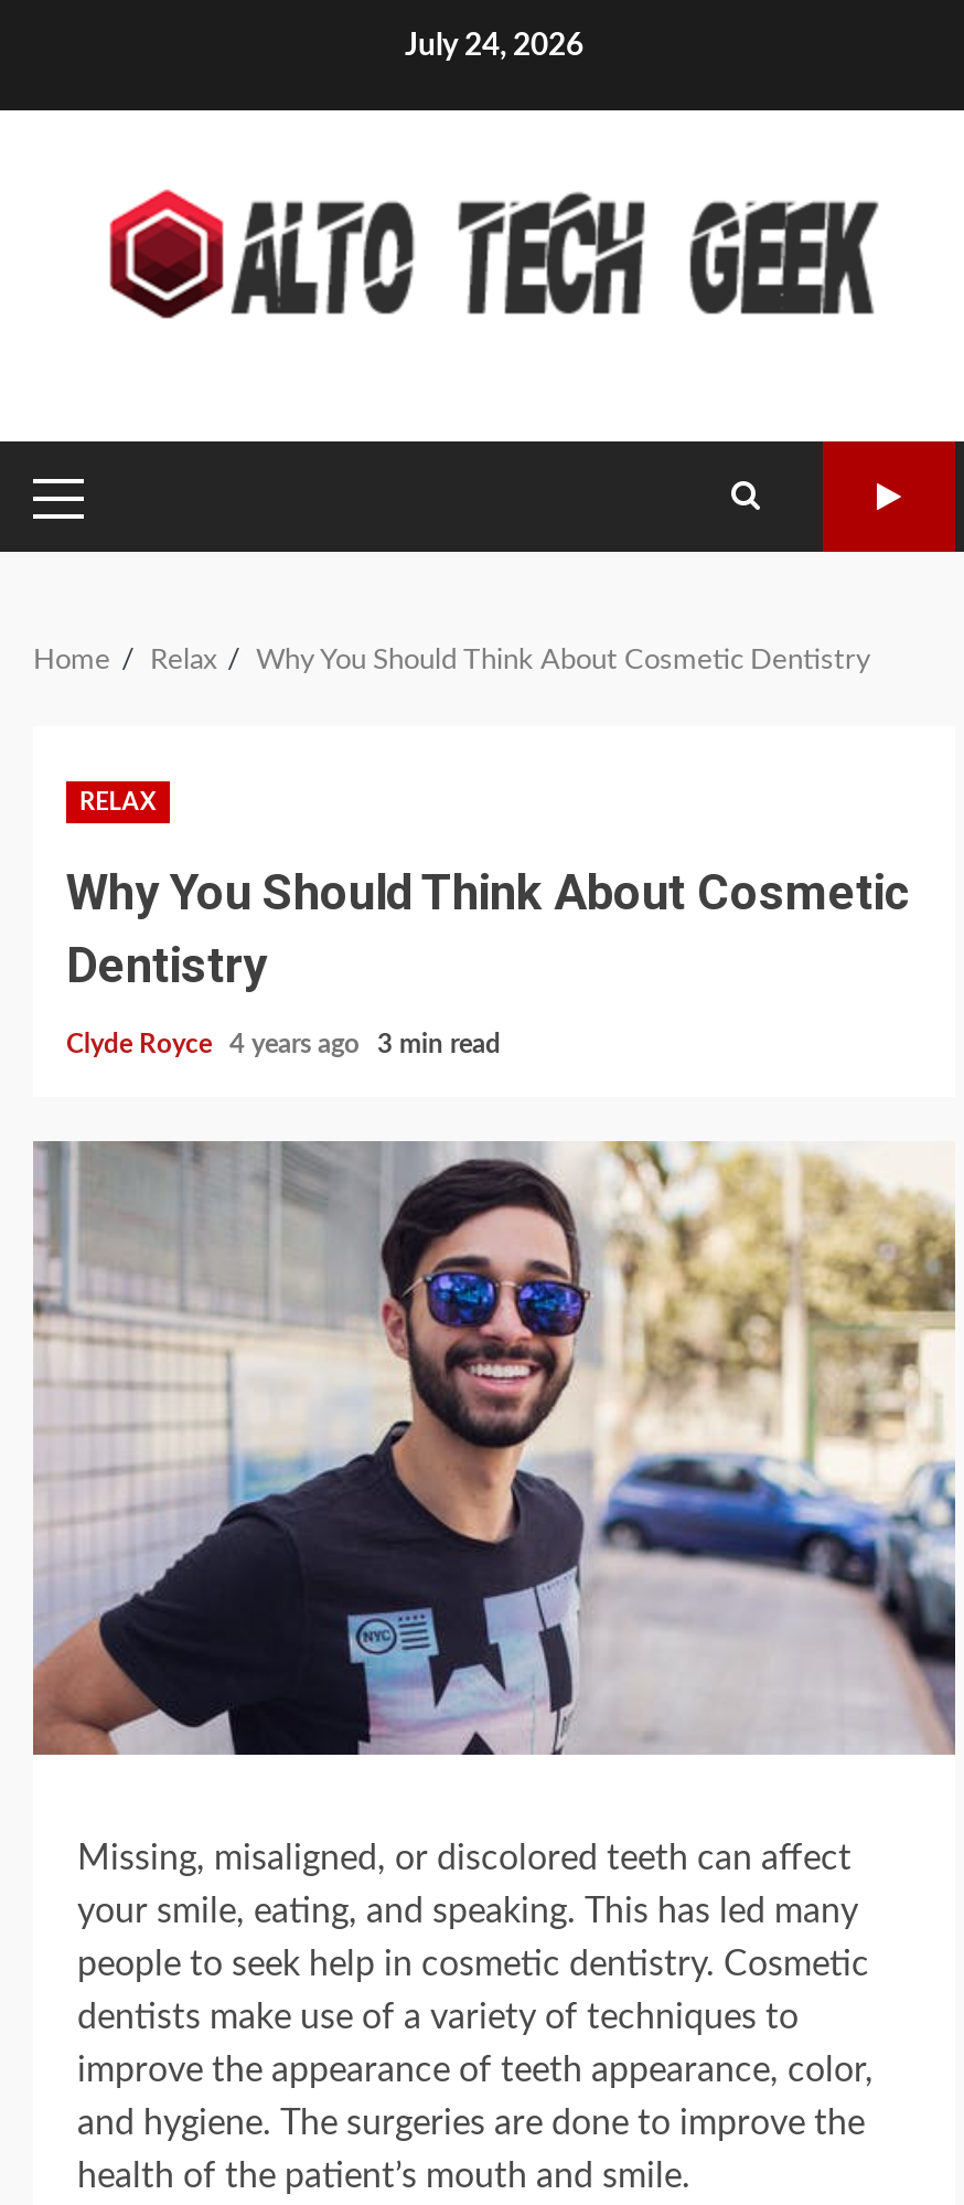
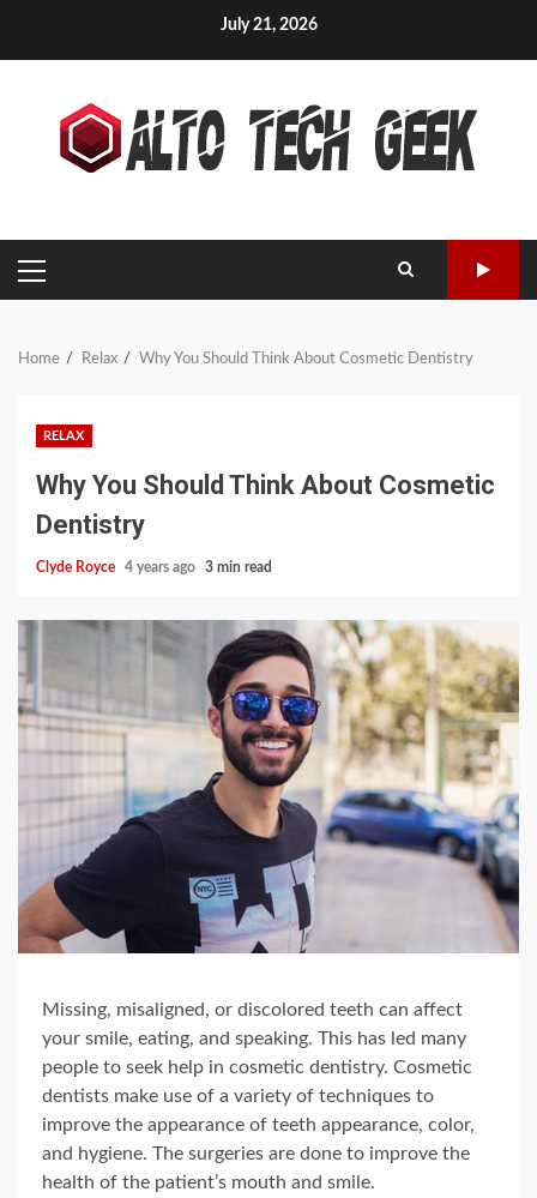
- July 24, 2026
+ July 21, 2026
